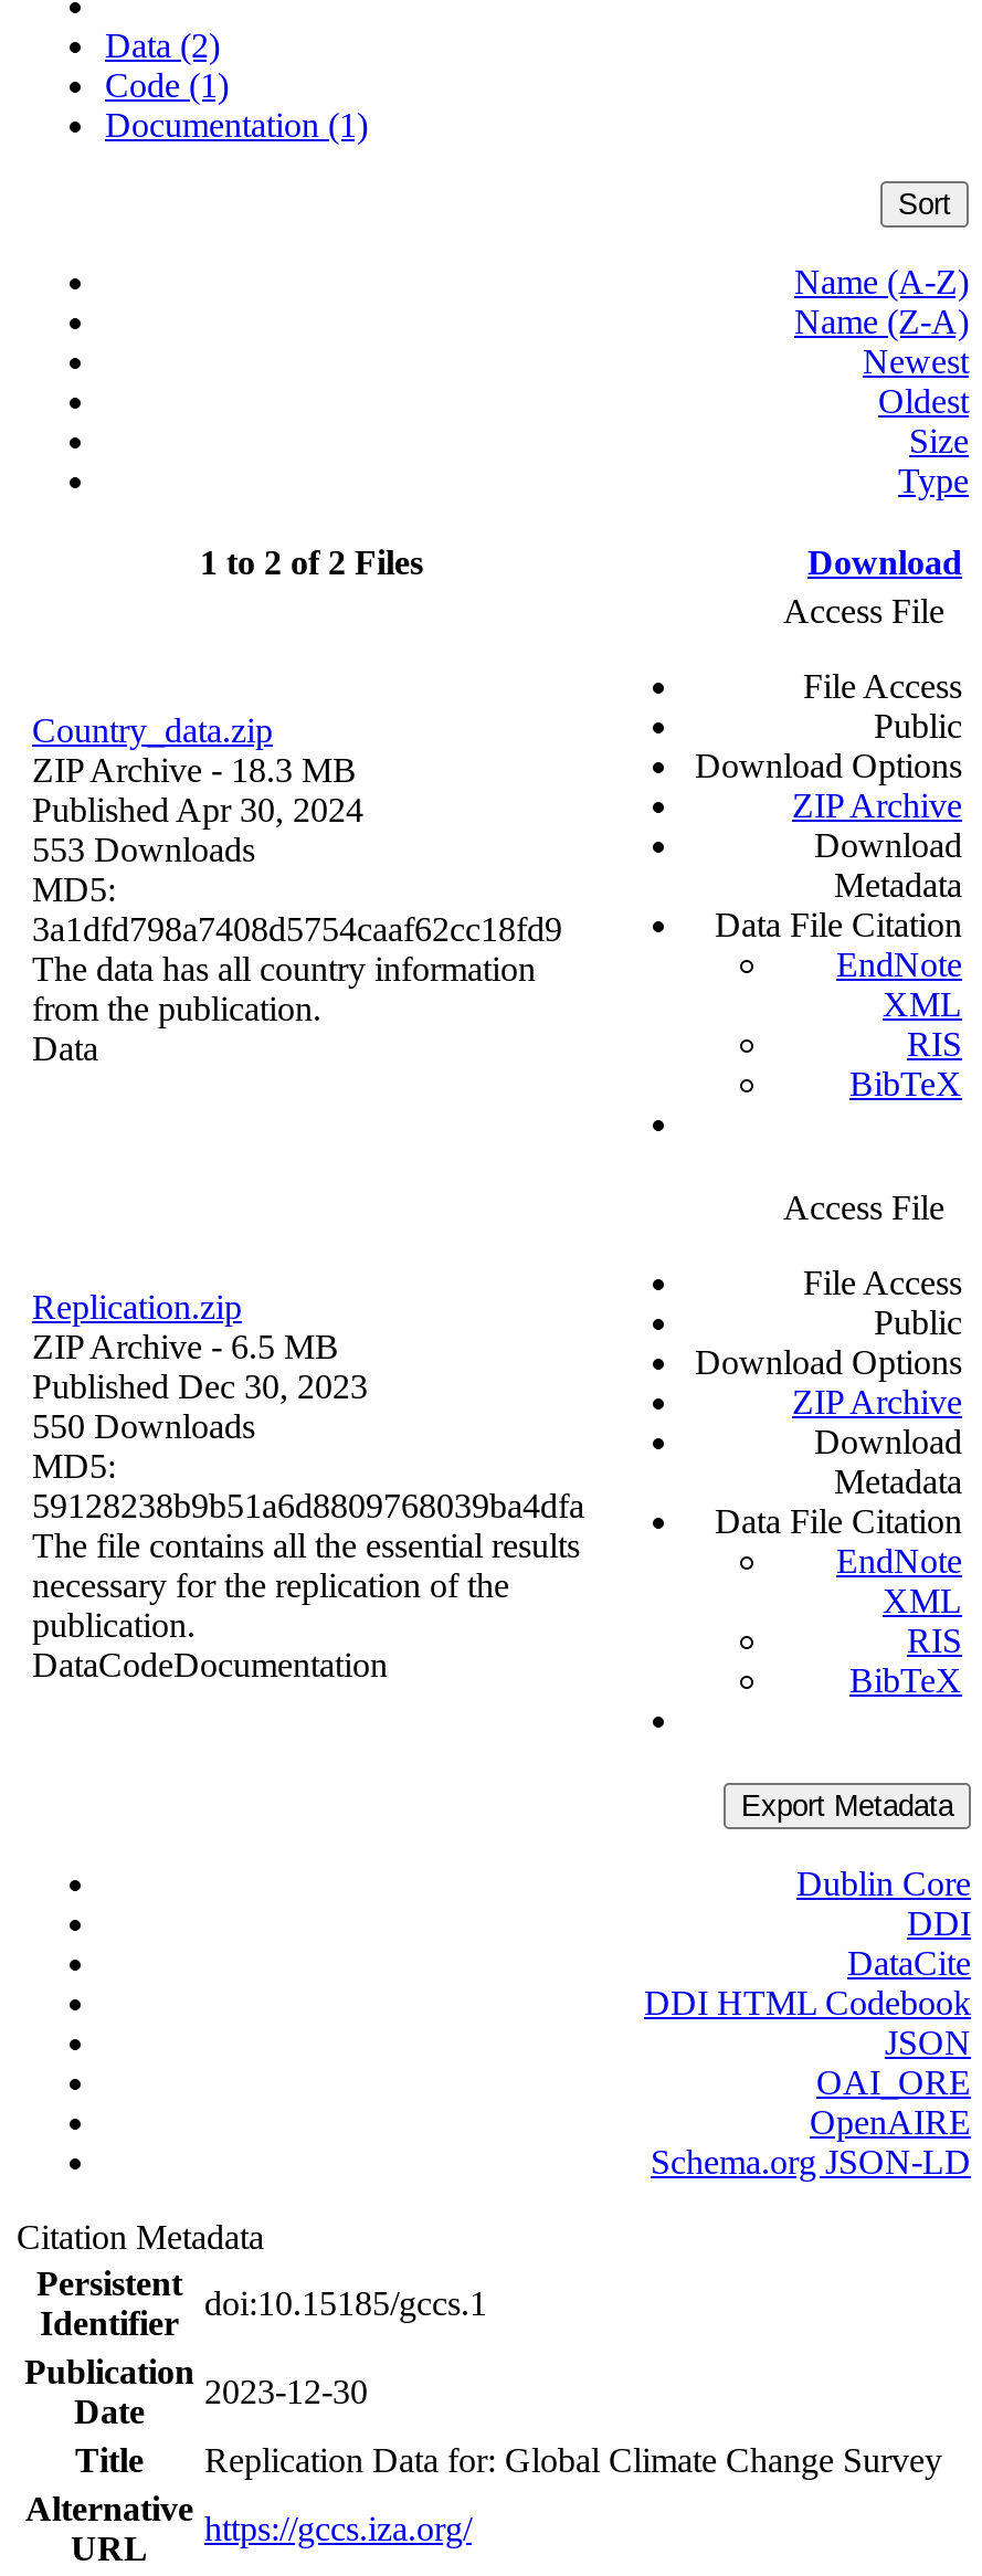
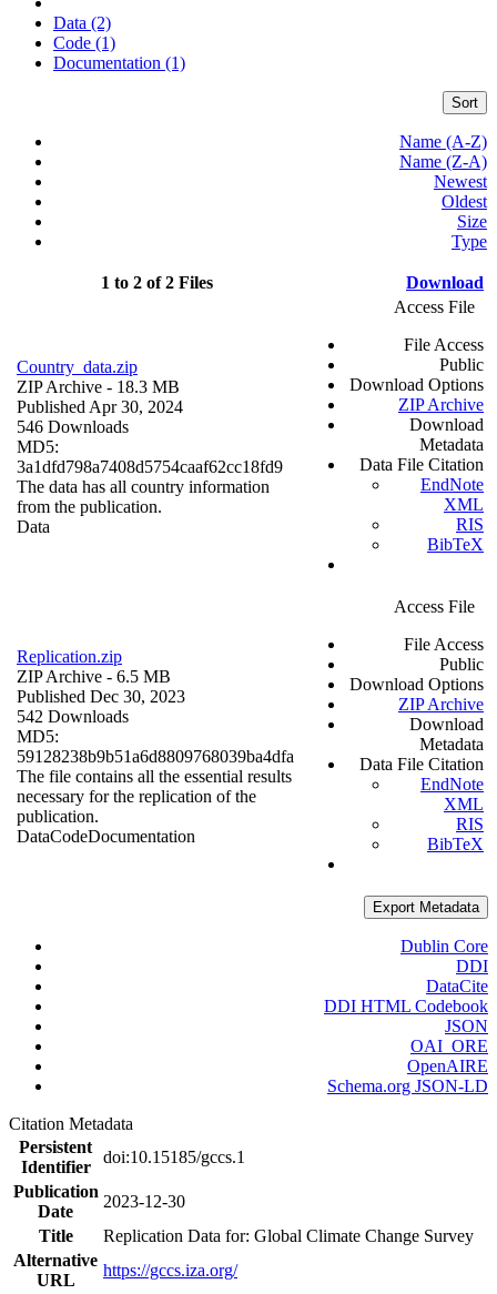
- 553 Downloads
+ 546 Downloads

- 550 Downloads
+ 542 Downloads
